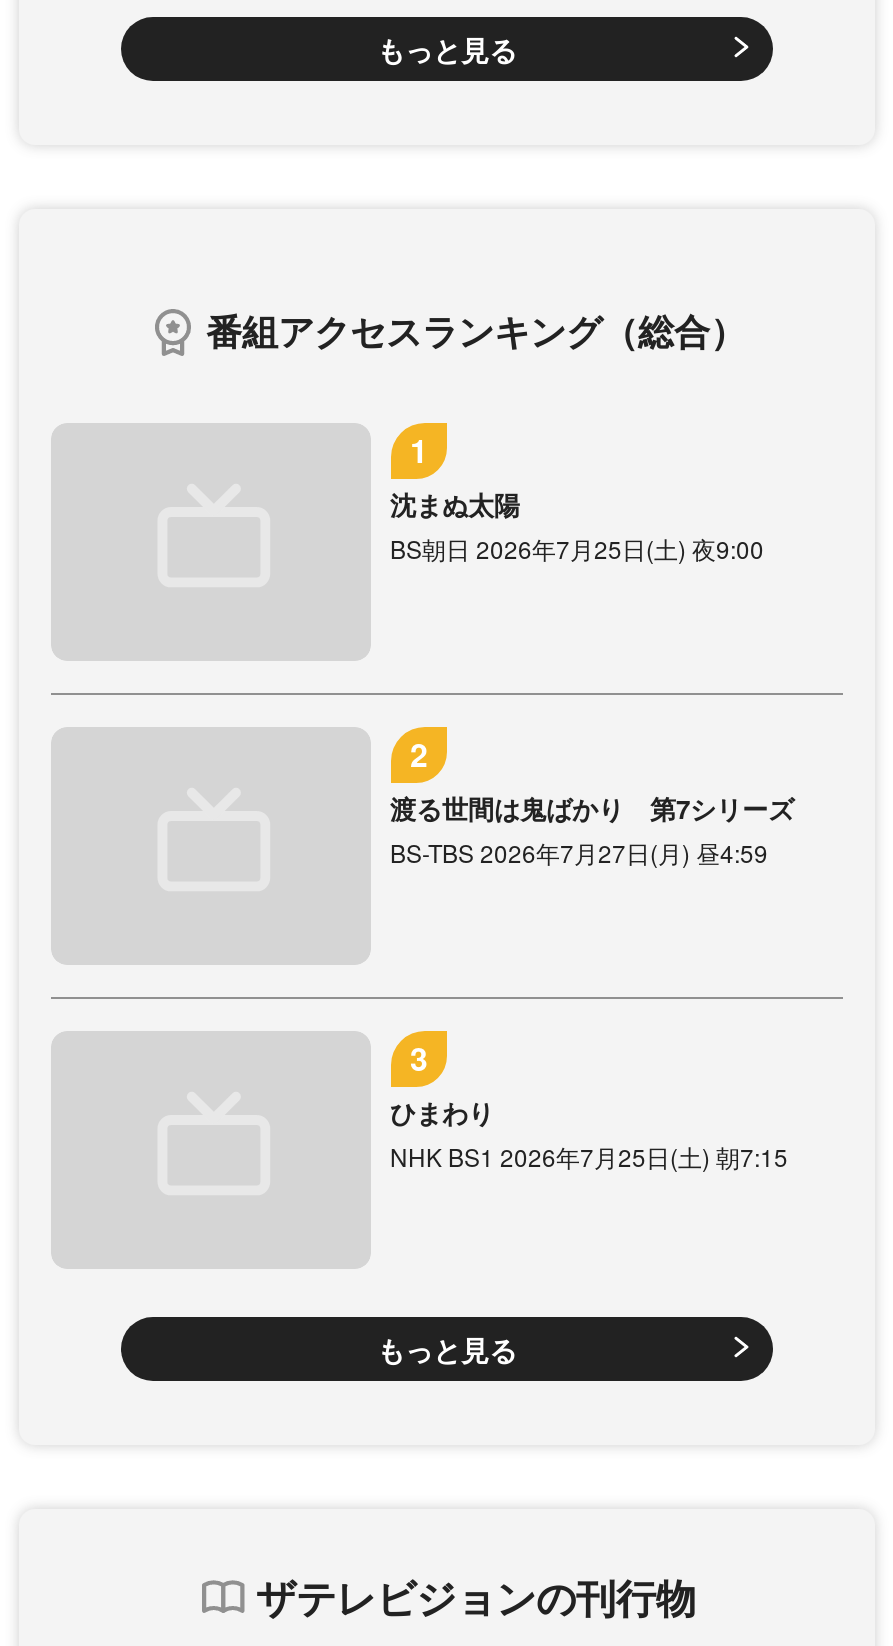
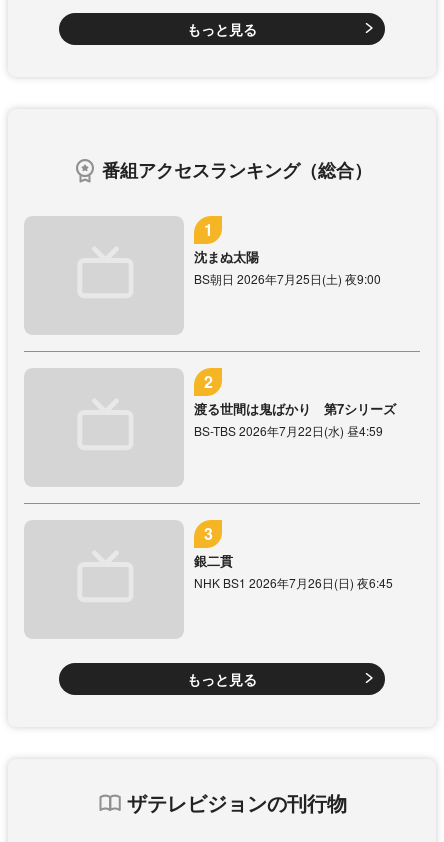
- BS-TBS 2026年7月27日(月) 昼4:59
+ BS-TBS 2026年7月22日(水) 昼4:59

- ひまわり
- NHK BS1 2026年7月25日(土) 朝7:15
+ 銀二貫
+ NHK BS1 2026年7月26日(日) 夜6:45
